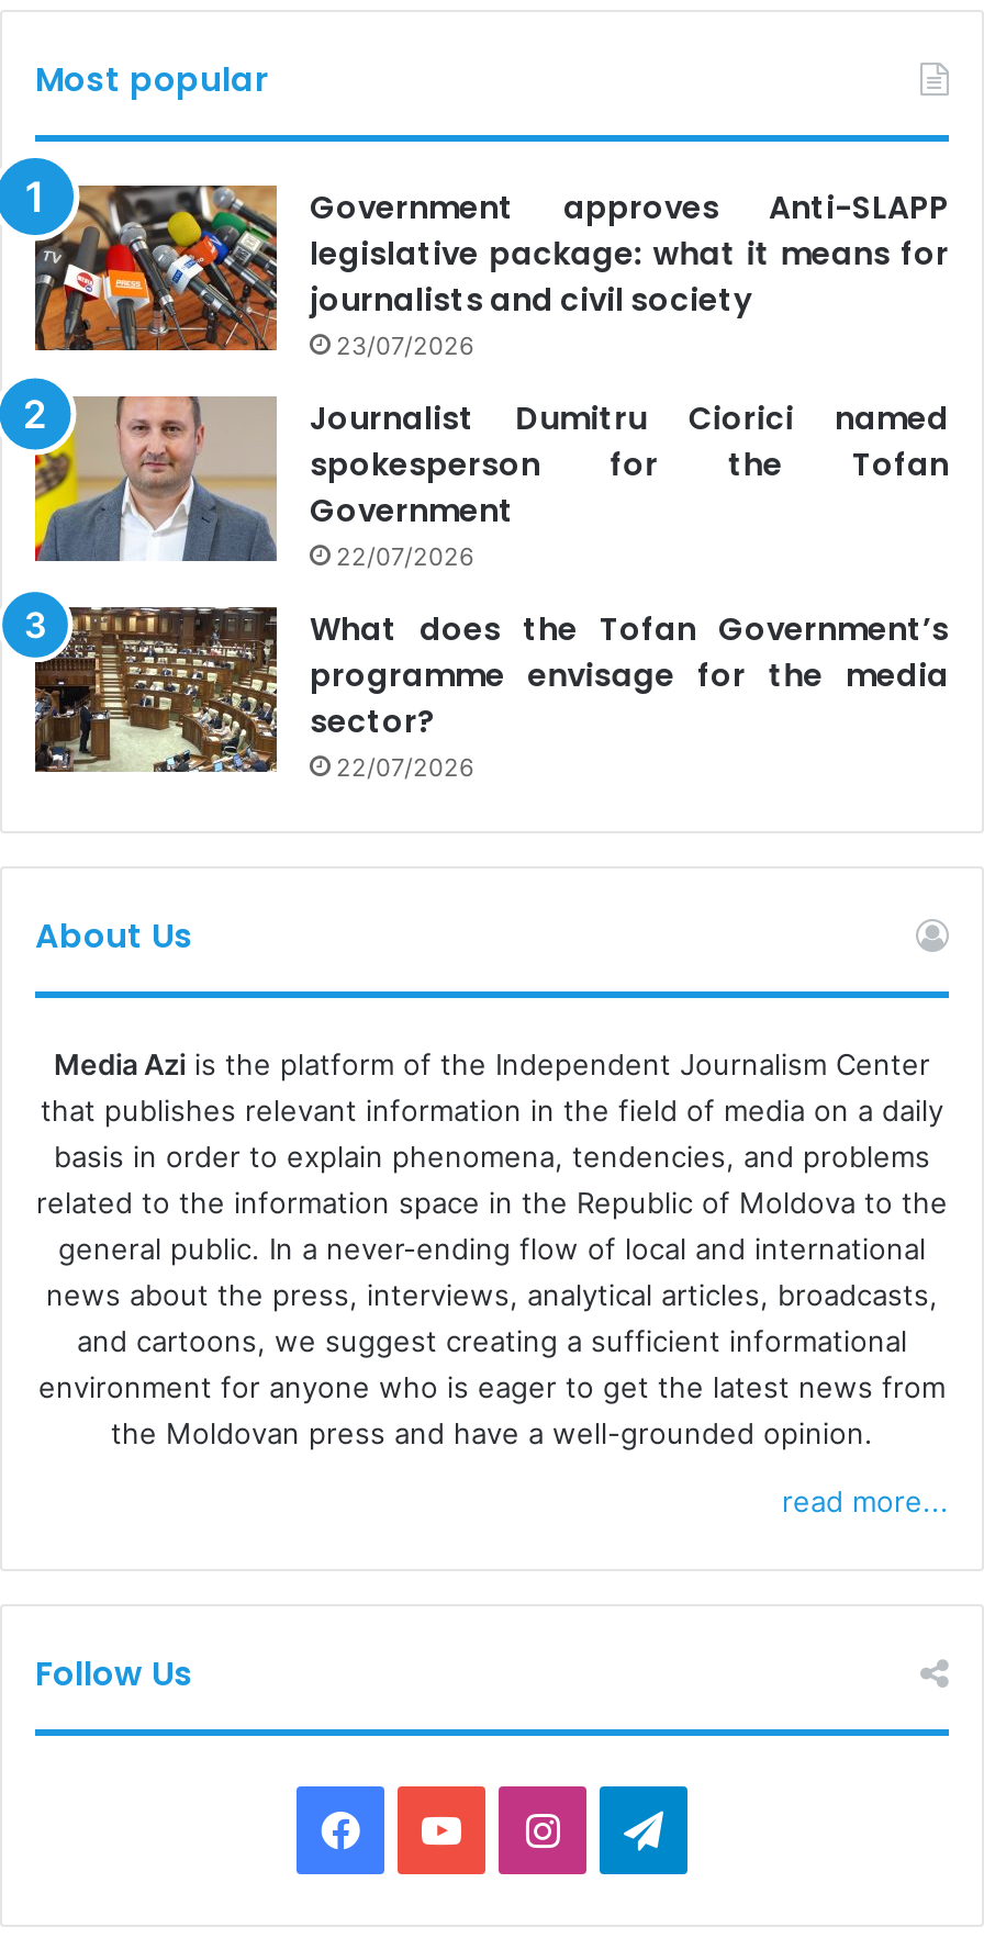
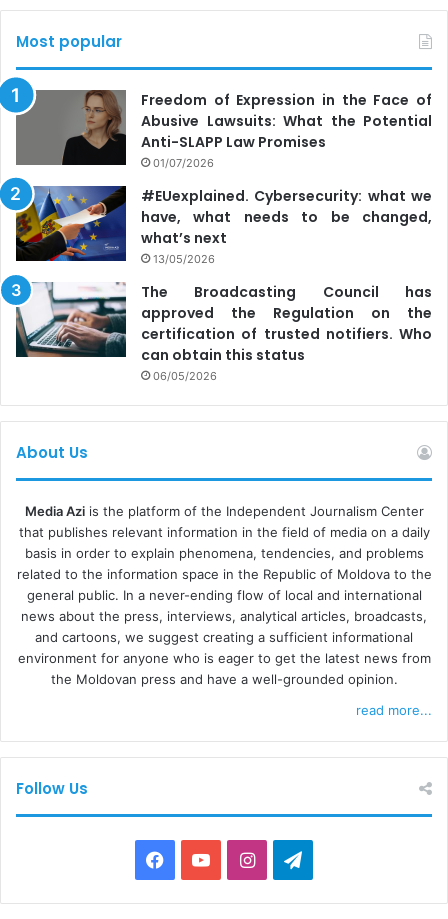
- [image]
- Government approves Anti-SLAPP
- legislative package: what it means for
- journalists and civil society
- 23/07/2026
+ [image]
+ Freedom of Expression in the Face of
+ Abusive Lawsuits: What the Potential
+ Anti-SLAPP Law Promises
+ 01/07/2026

- [image]
- Journalist Dumitru Ciorici named
- spokesperson for the Tofan
- Government
- 22/07/2026
+ [image]
+ #EUexplained. Cybersecurity: what we
+ have, what needs to be changed,
+ what’s next
+ 13/05/2026

- [image]
- What does the Tofan Government’s
- programme envisage for the media
- sector?
- 22/07/2026
+ [image]
+ The Broadcasting Council has
+ approved the Regulation on the
+ certification of trusted notifiers. Who
+ can obtain this status
+ 06/05/2026
